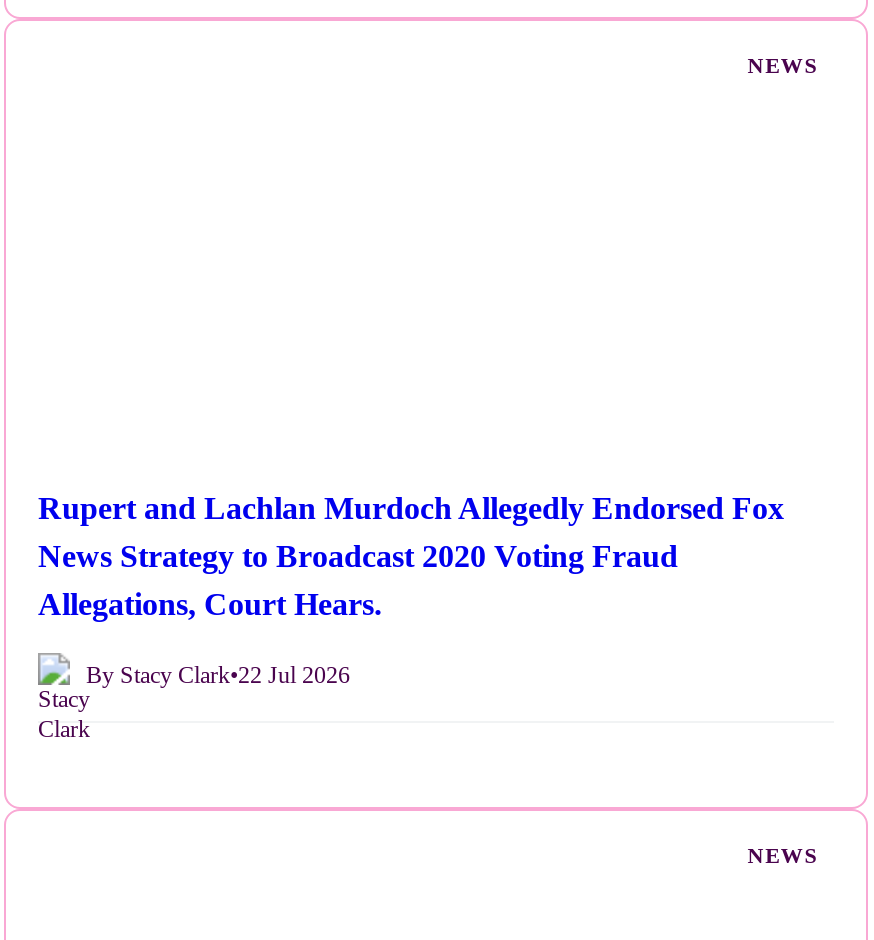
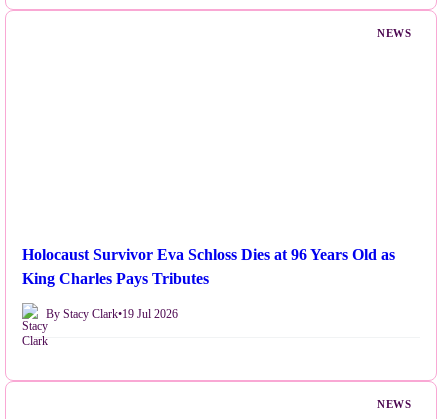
- Rupert and Lachlan Murdoch Allegedly Endorsed Fox
- News Strategy to Broadcast 2020 Voting Fraud
- Allegations, Court Hears.
+ Holocaust Survivor Eva Schloss Dies at 96 Years Old as
+ King Charles Pays Tributes

- By Stacy Clark•22 Jul 2026
+ By Stacy Clark•19 Jul 2026
